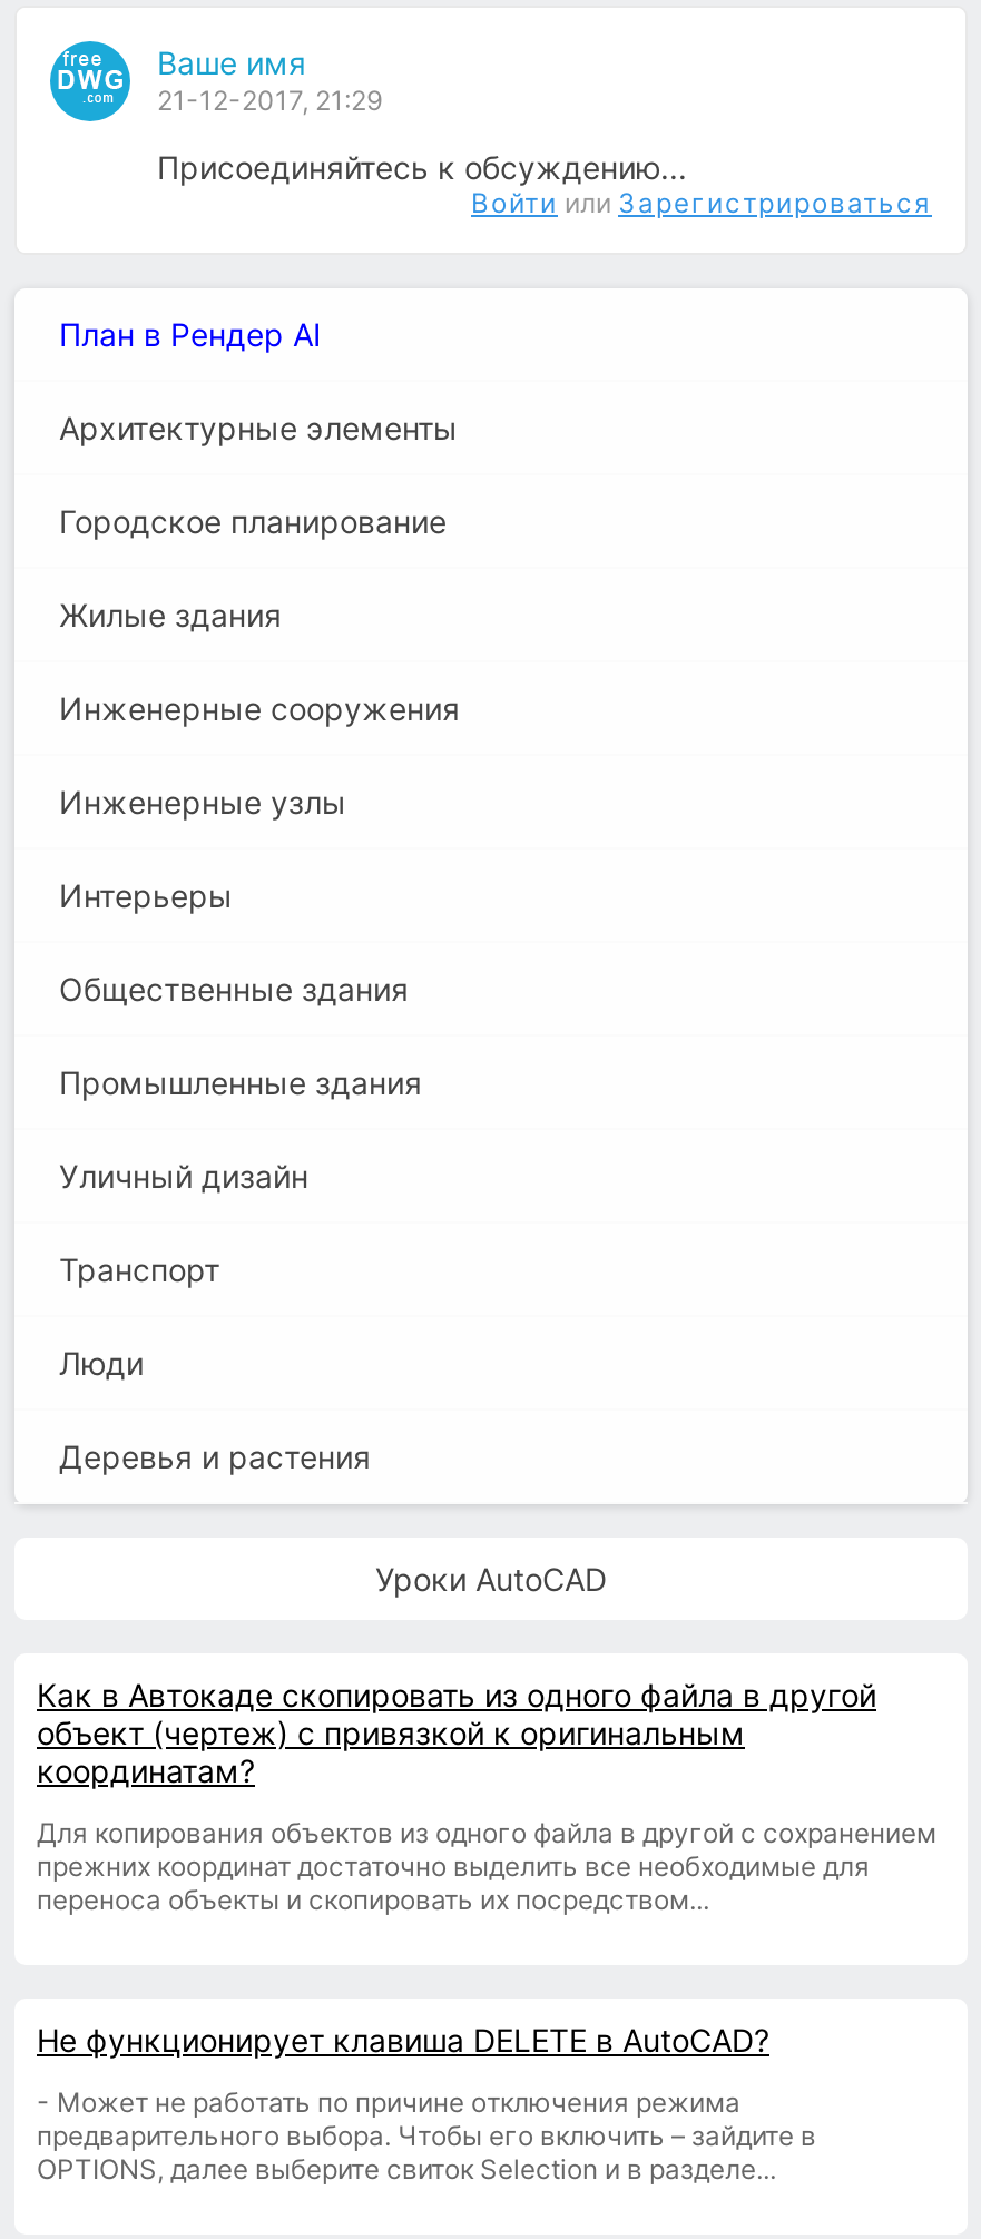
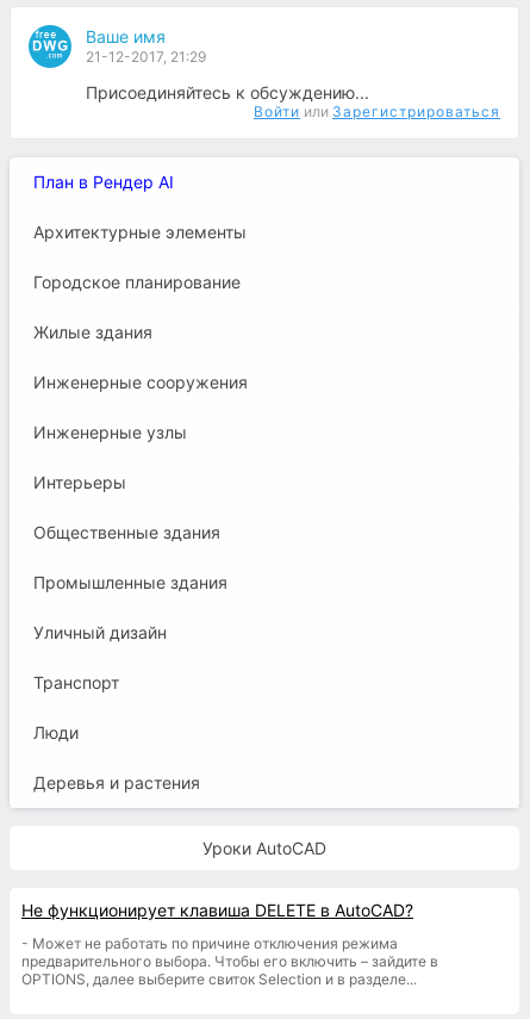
- Как в Автокаде скопировать из одного файла в другой
- объект (чертеж) с привязкой к оригинальным
- координатам?
- Для копирования объектов из одного файла в другой с сохранением
- прежних координат достаточно выделить все необходимые для
- переноса объекты и скопировать их посредством...
